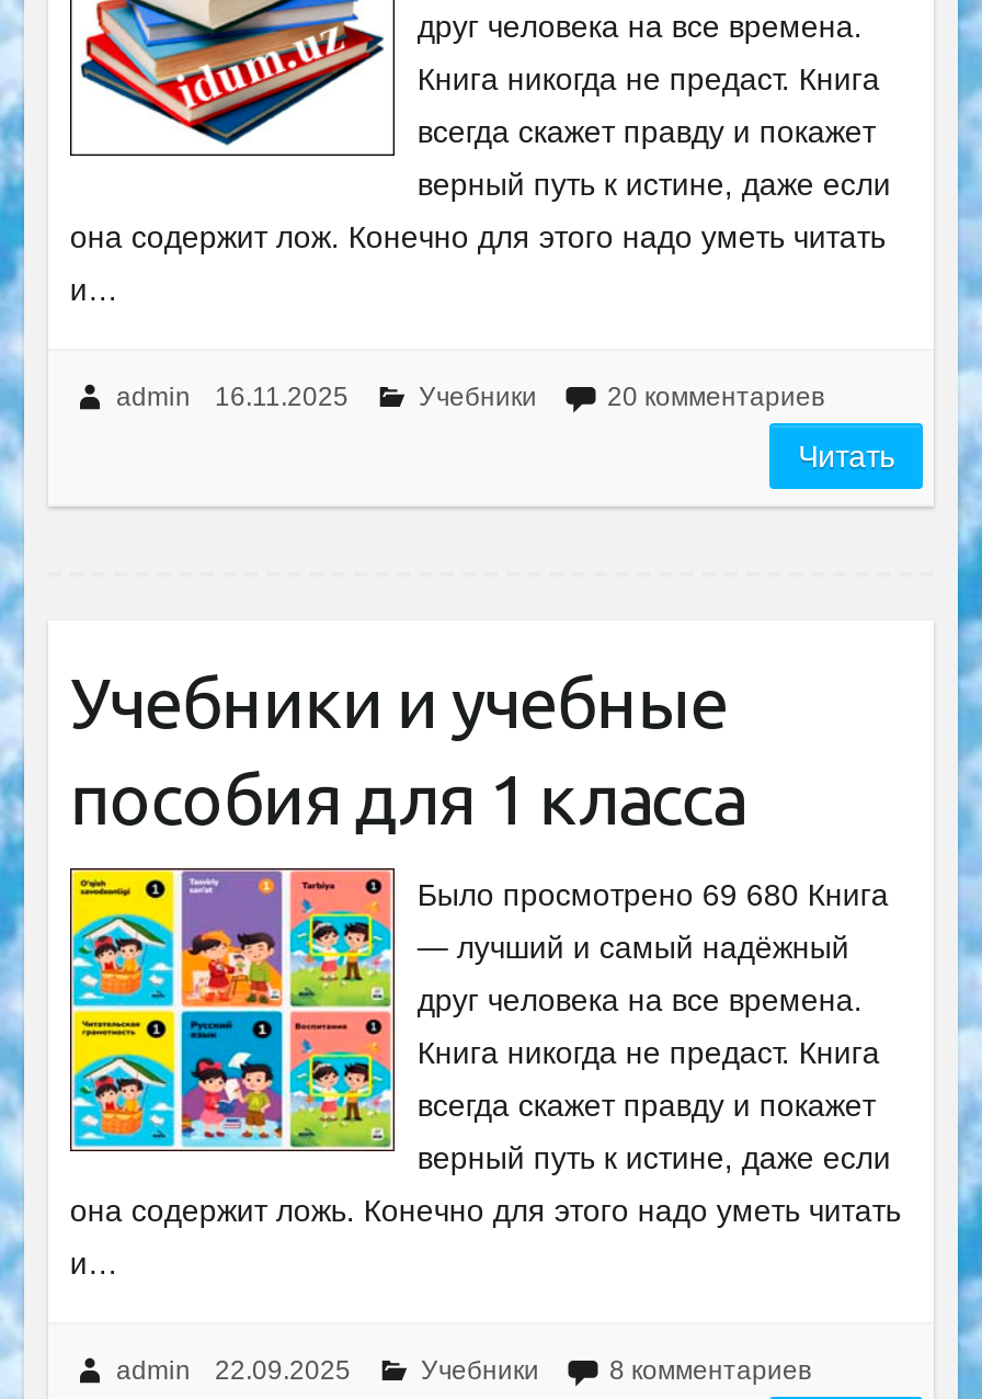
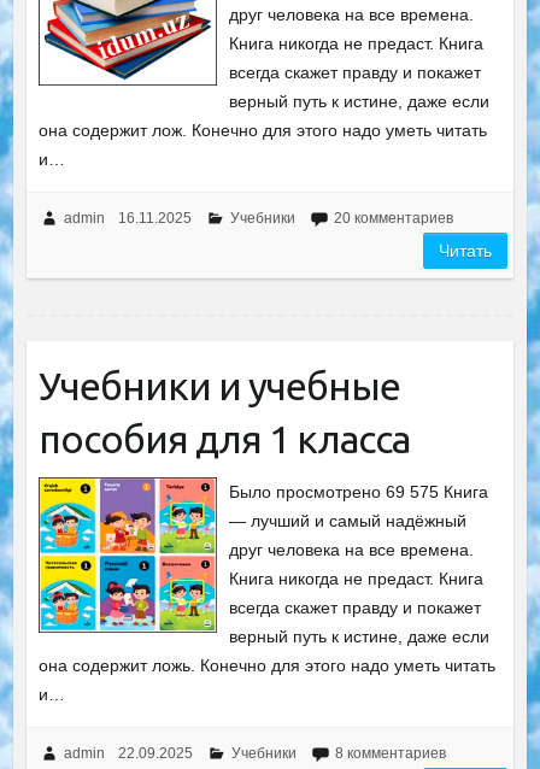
- Было просмотрено 69 680 Книга
+ Было просмотрено 69 575 Книга
